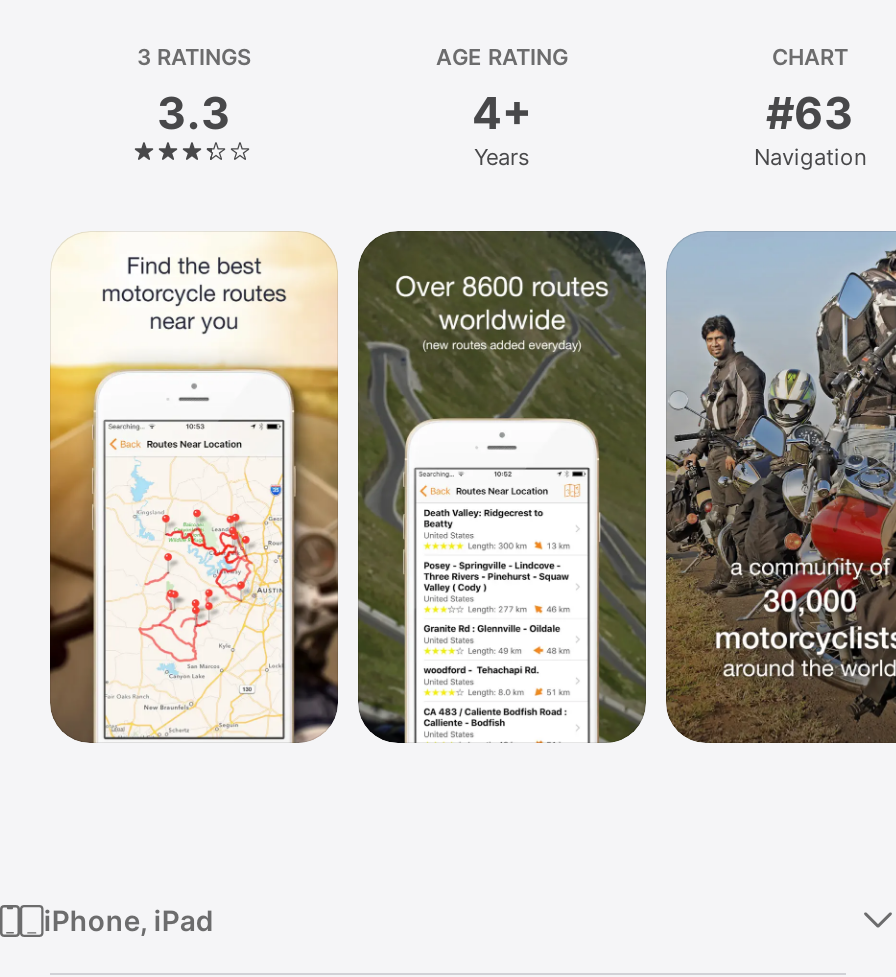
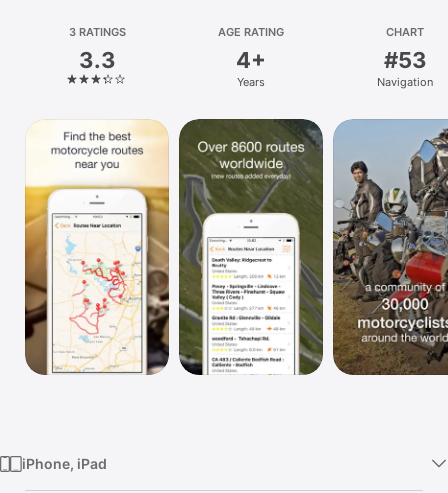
- #63
+ #53
